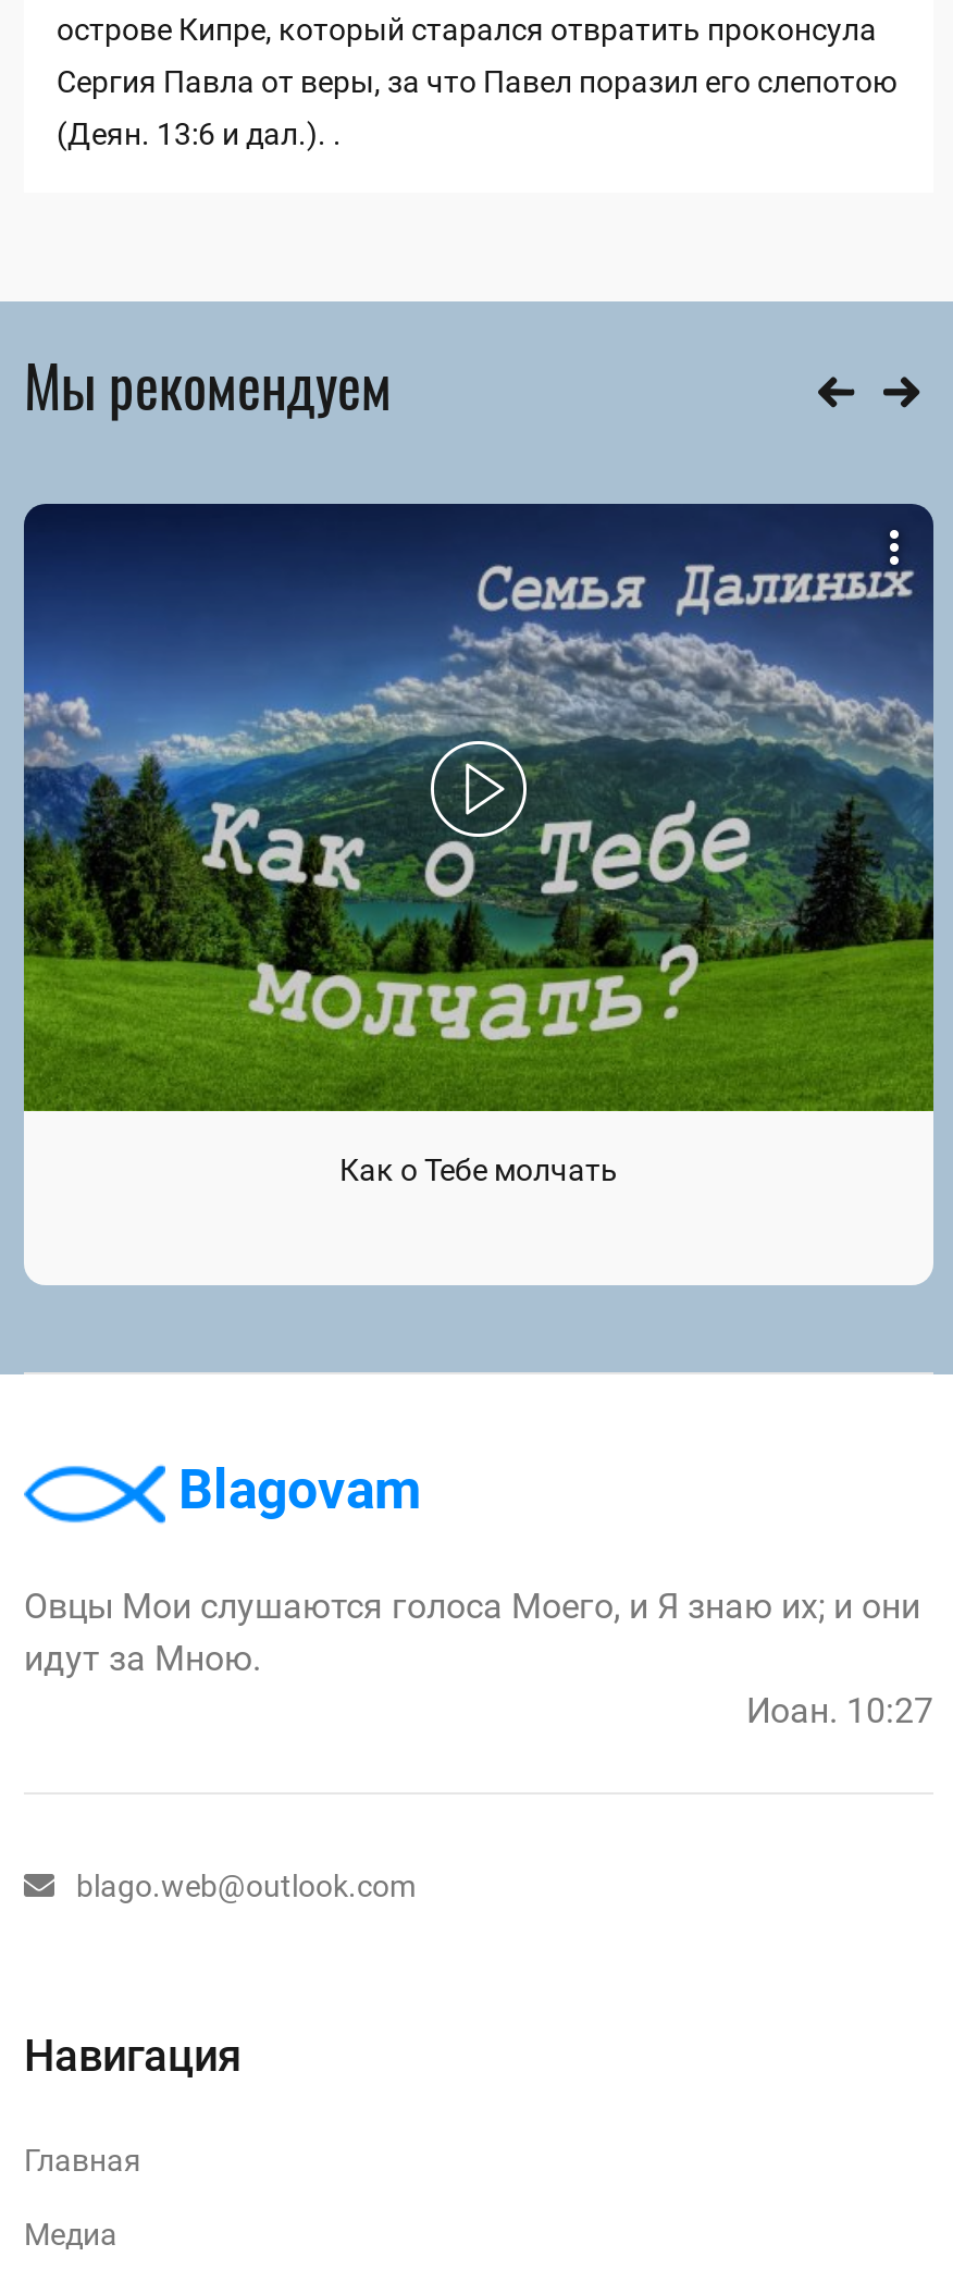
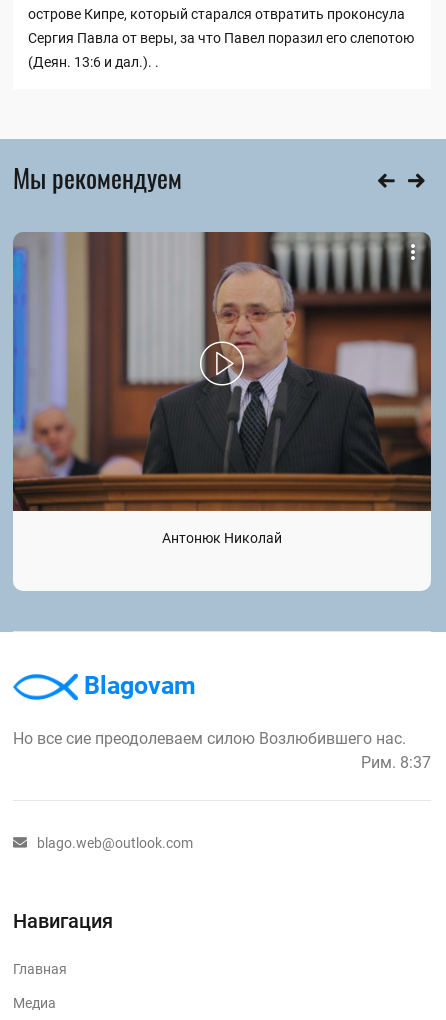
- [image]
- Как о Тебе молчать
+ [image]
+ Антонюк Николай

- Овцы Мои слушаются голоса Моего, и Я знаю их; и они
- идут за Мною.
- Иоан. 10:27
+ Но все сие преодолеваем силою Возлюбившего нас.
+ Рим. 8:37
